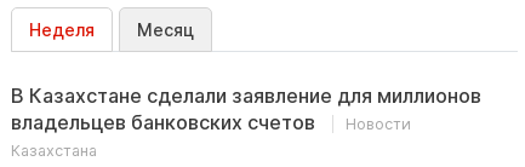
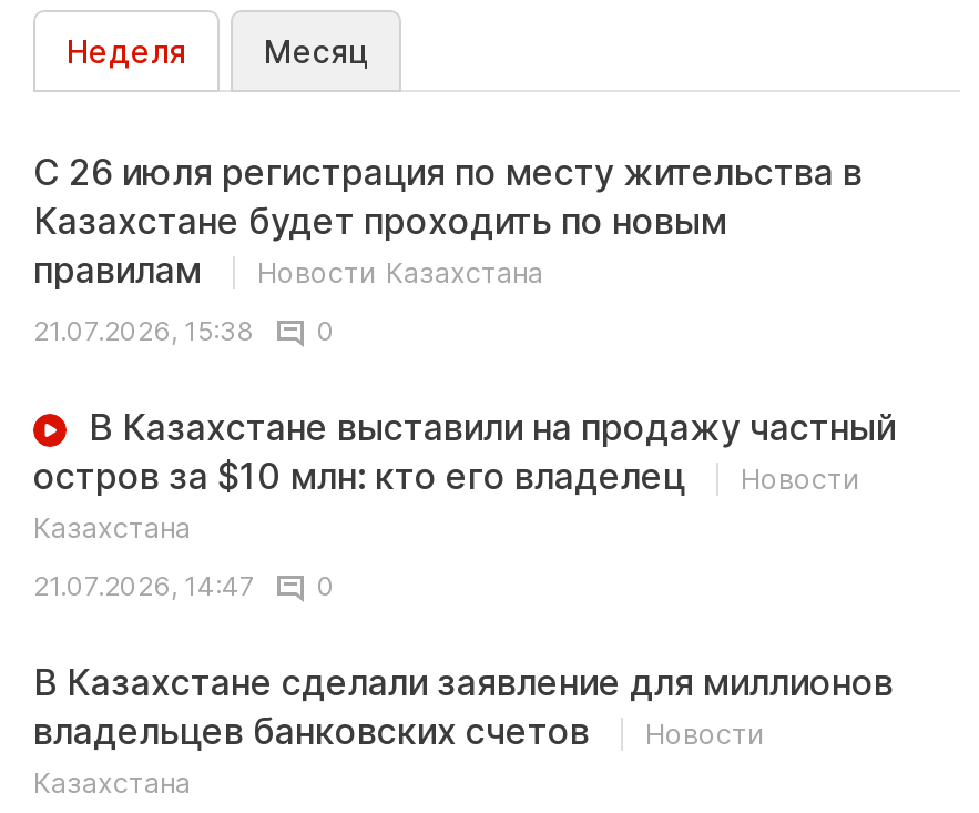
+ С 26 июля регистрация по месту жительства в
+ Казахстане будет проходить по новым
+ правилам
+ Новости Казахстана
+ 21.07.2026, 15:38
+ 0
+ В Казахстане выставили на продажу частный
+ остров за $10 млн: кто его владелец
+ Новости
+ Казахстана
+ 21.07.2026, 14:47
+ 0
